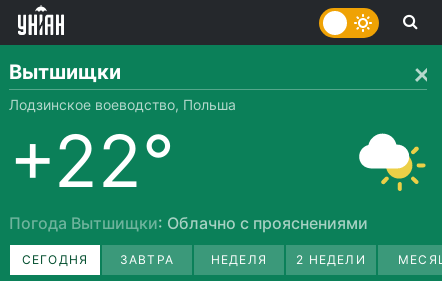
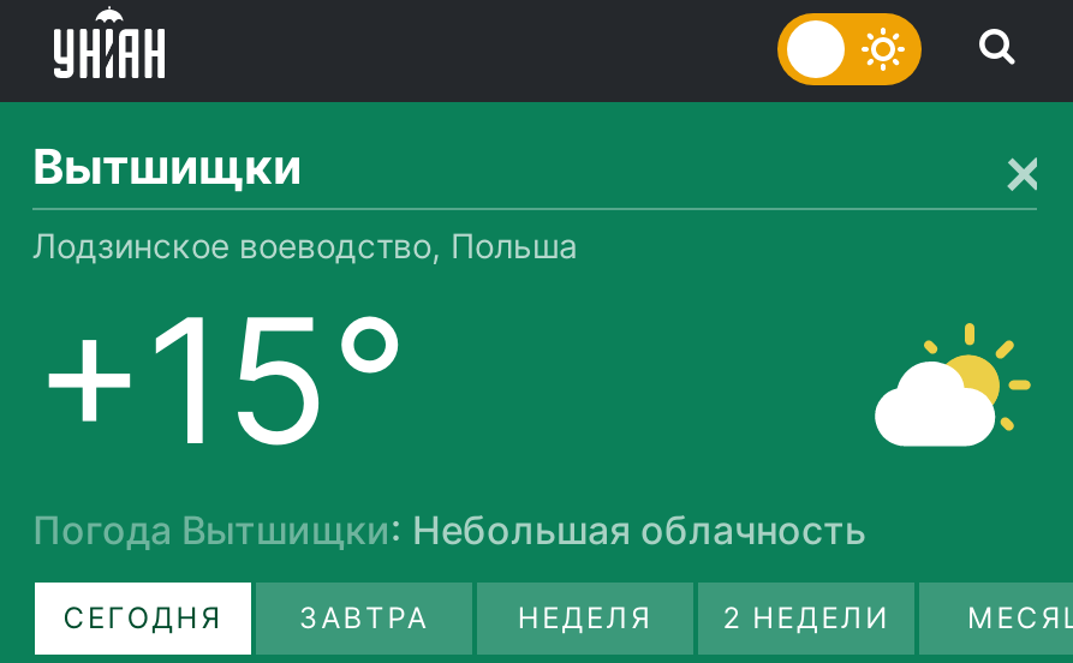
- [image]
- +22°
- Погода Вытшищки: Облачно с прояснениями
+ [image]
+ +15°
+ Погода Вытшищки: Небольшая облачность
